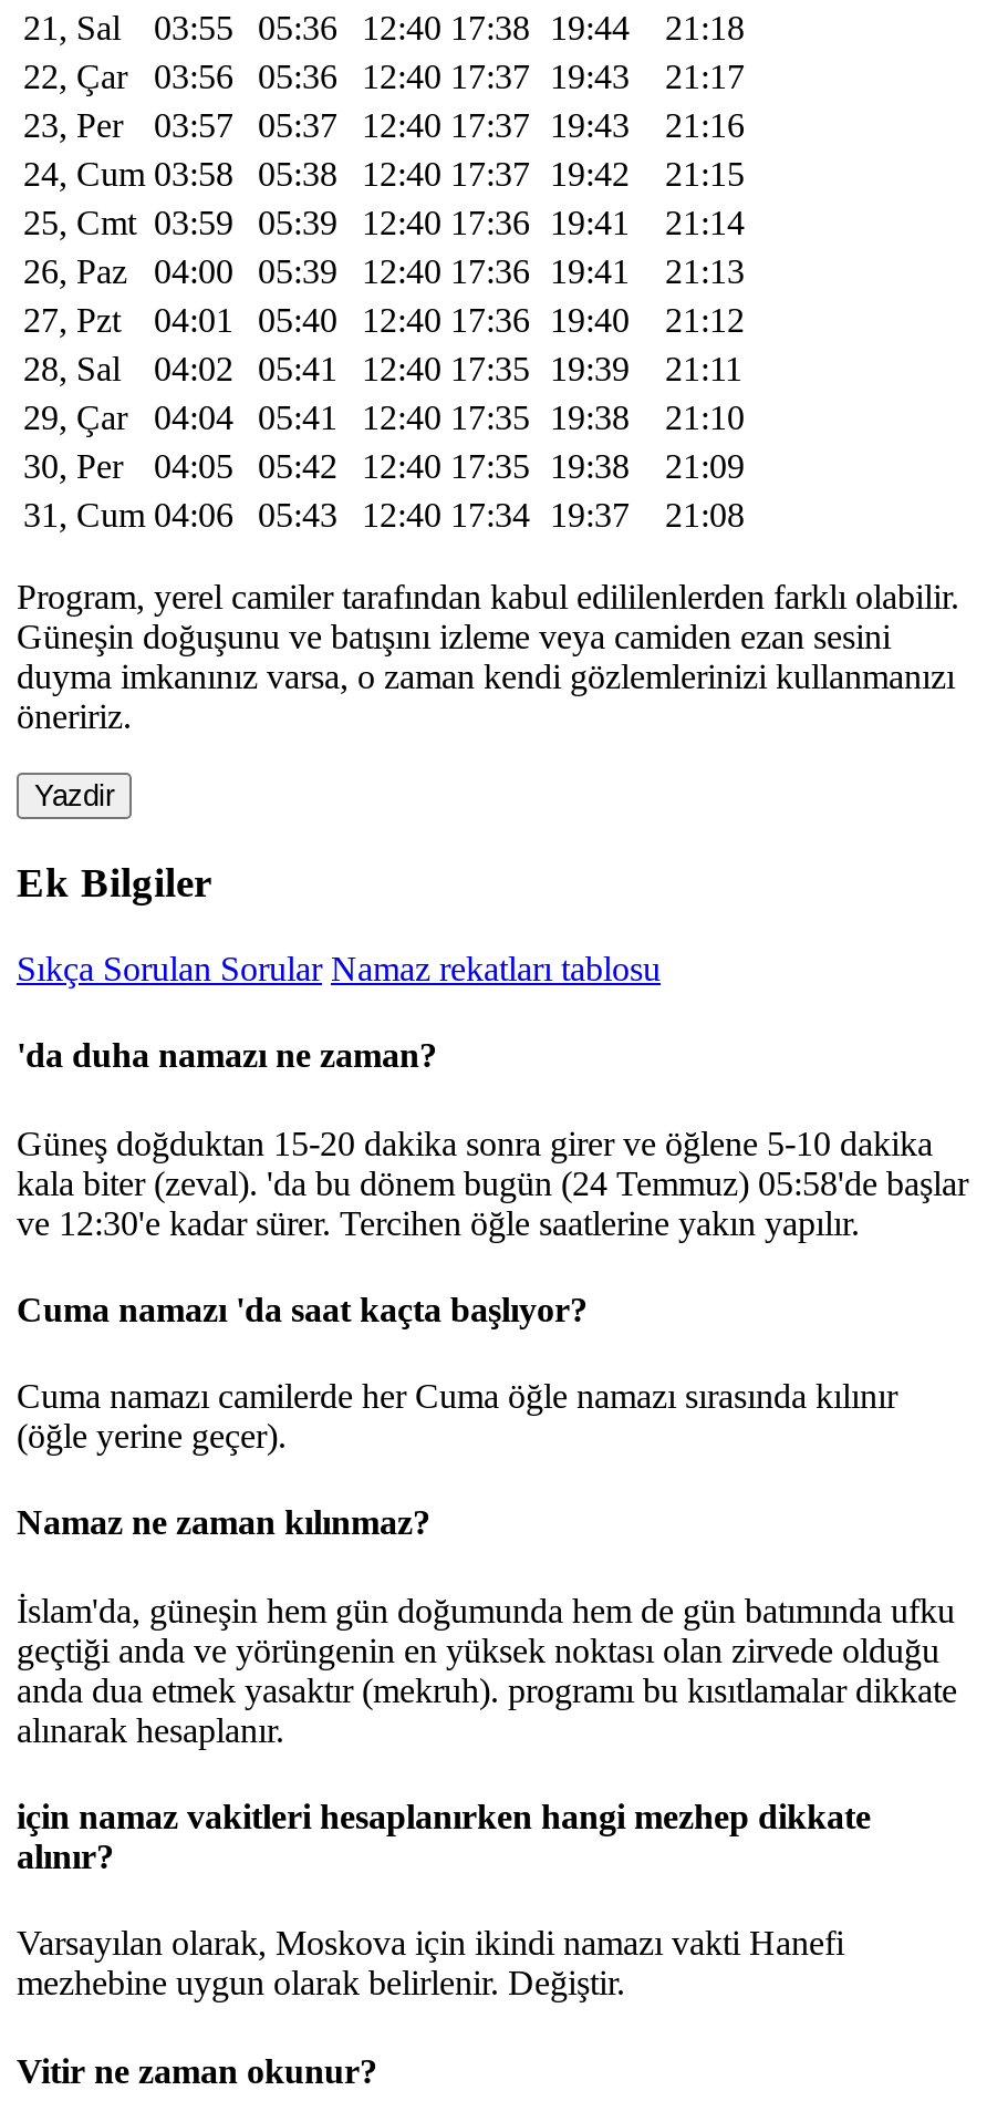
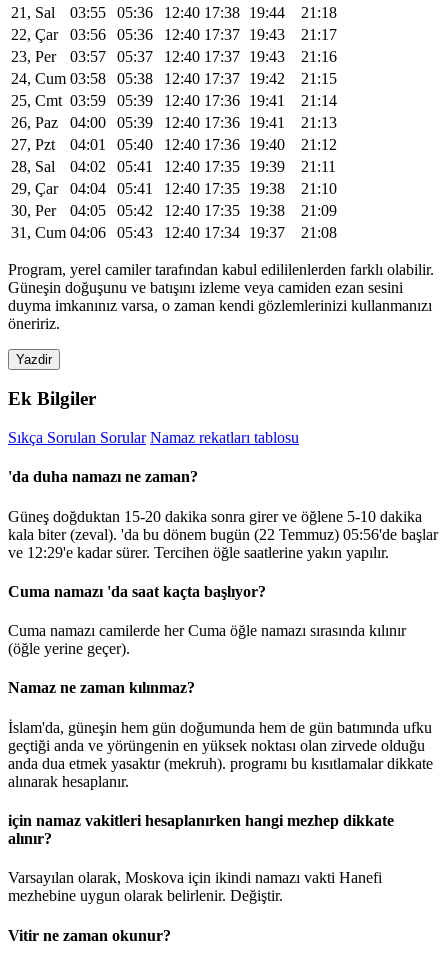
- kala biter (zeval). 'da bu dönem bugün (24 Temmuz) 05:58'de başlar
+ kala biter (zeval). 'da bu dönem bugün (22 Temmuz) 05:56'de başlar

- ve 12:30'e kadar sürer. Tercihen öğle saatlerine yakın yapılır.
+ ve 12:29'e kadar sürer. Tercihen öğle saatlerine yakın yapılır.
